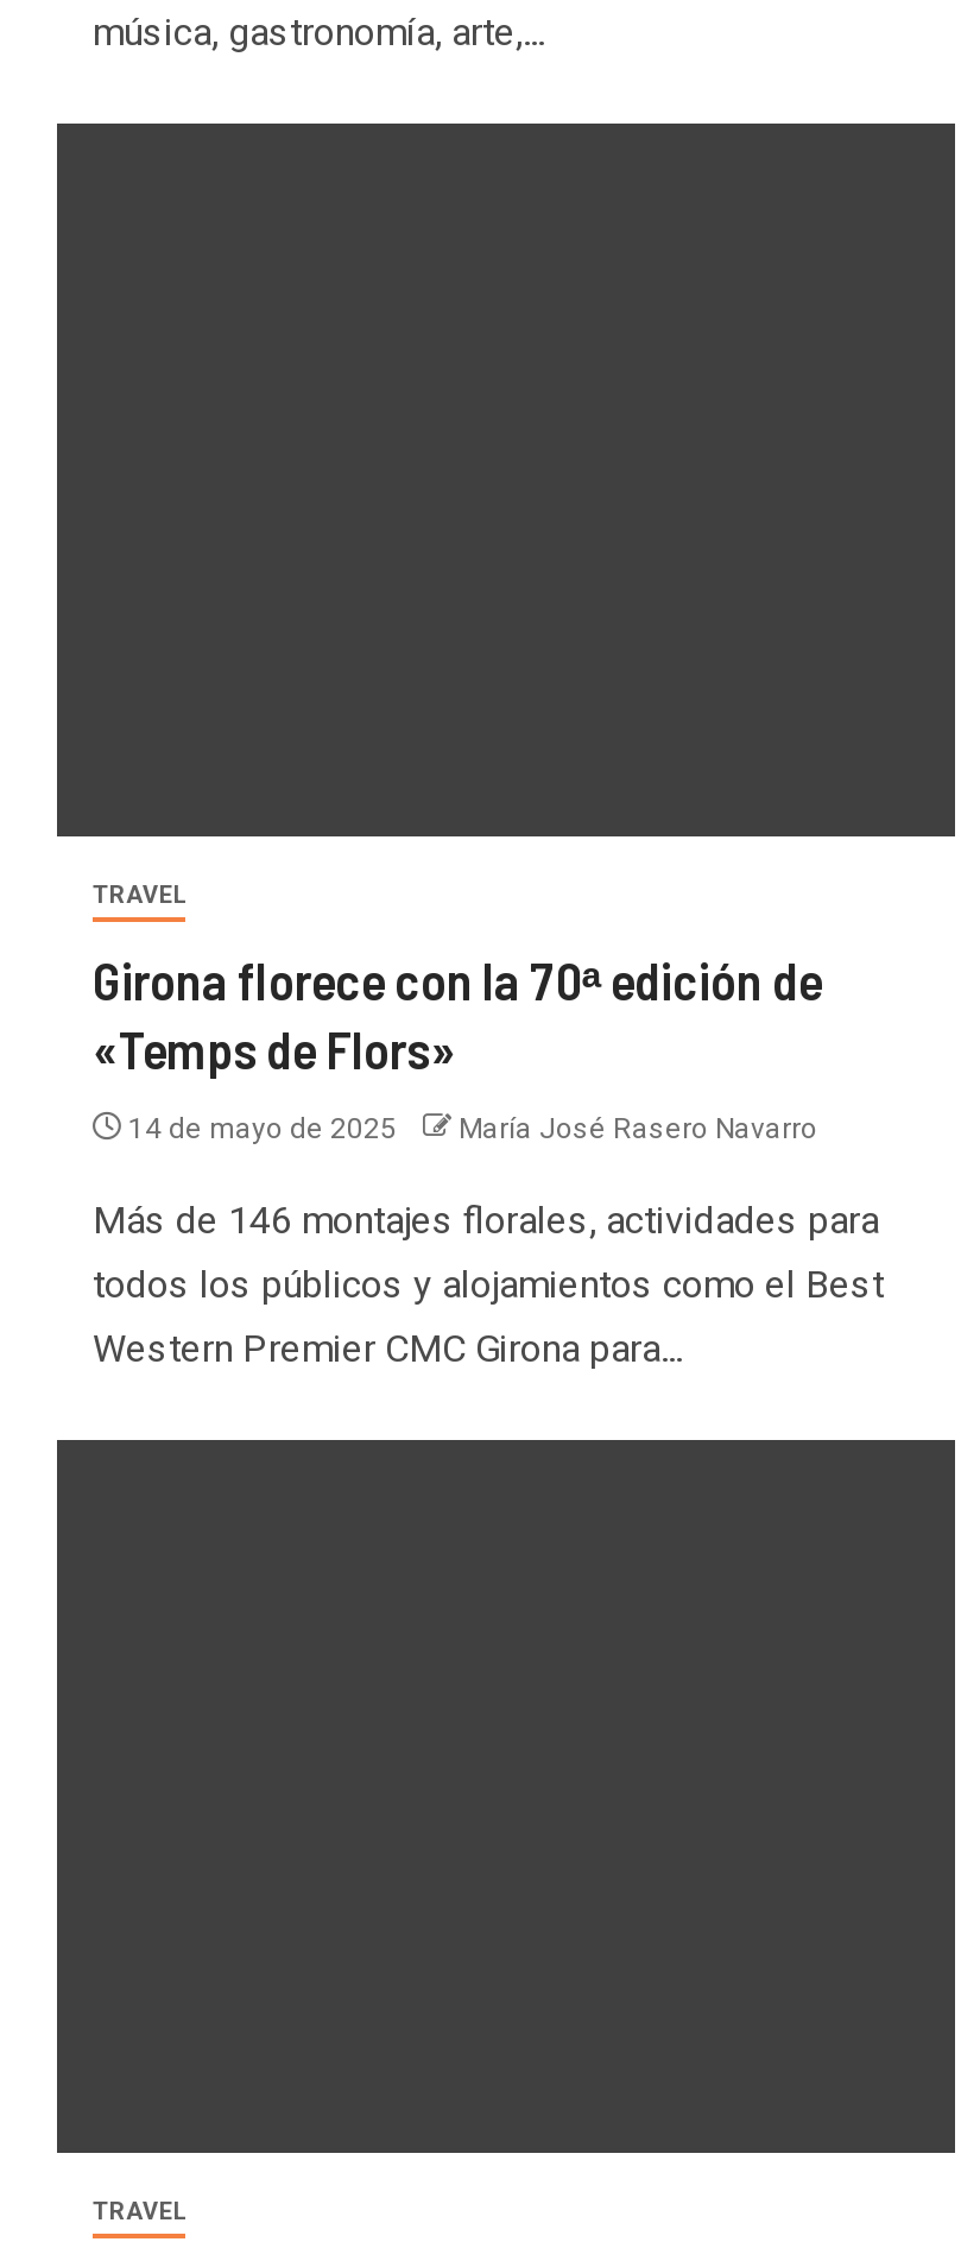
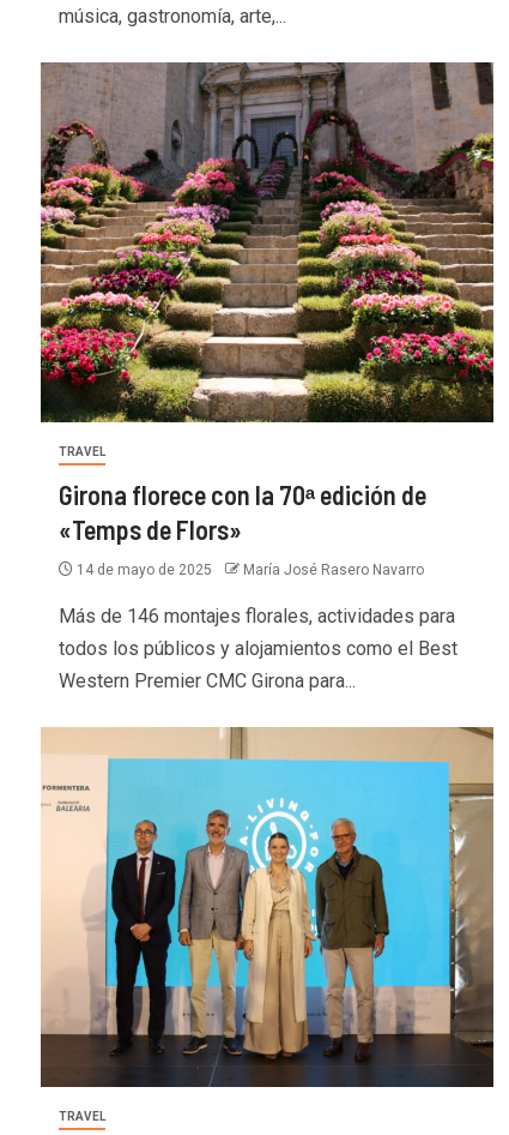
+ [image]

+ [image]
